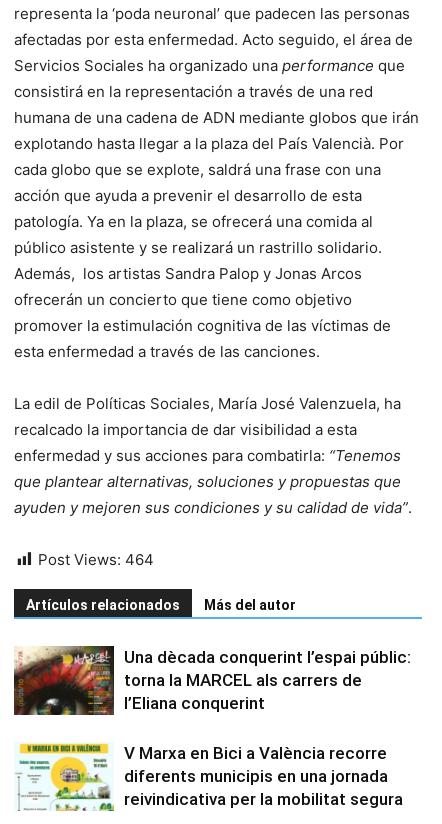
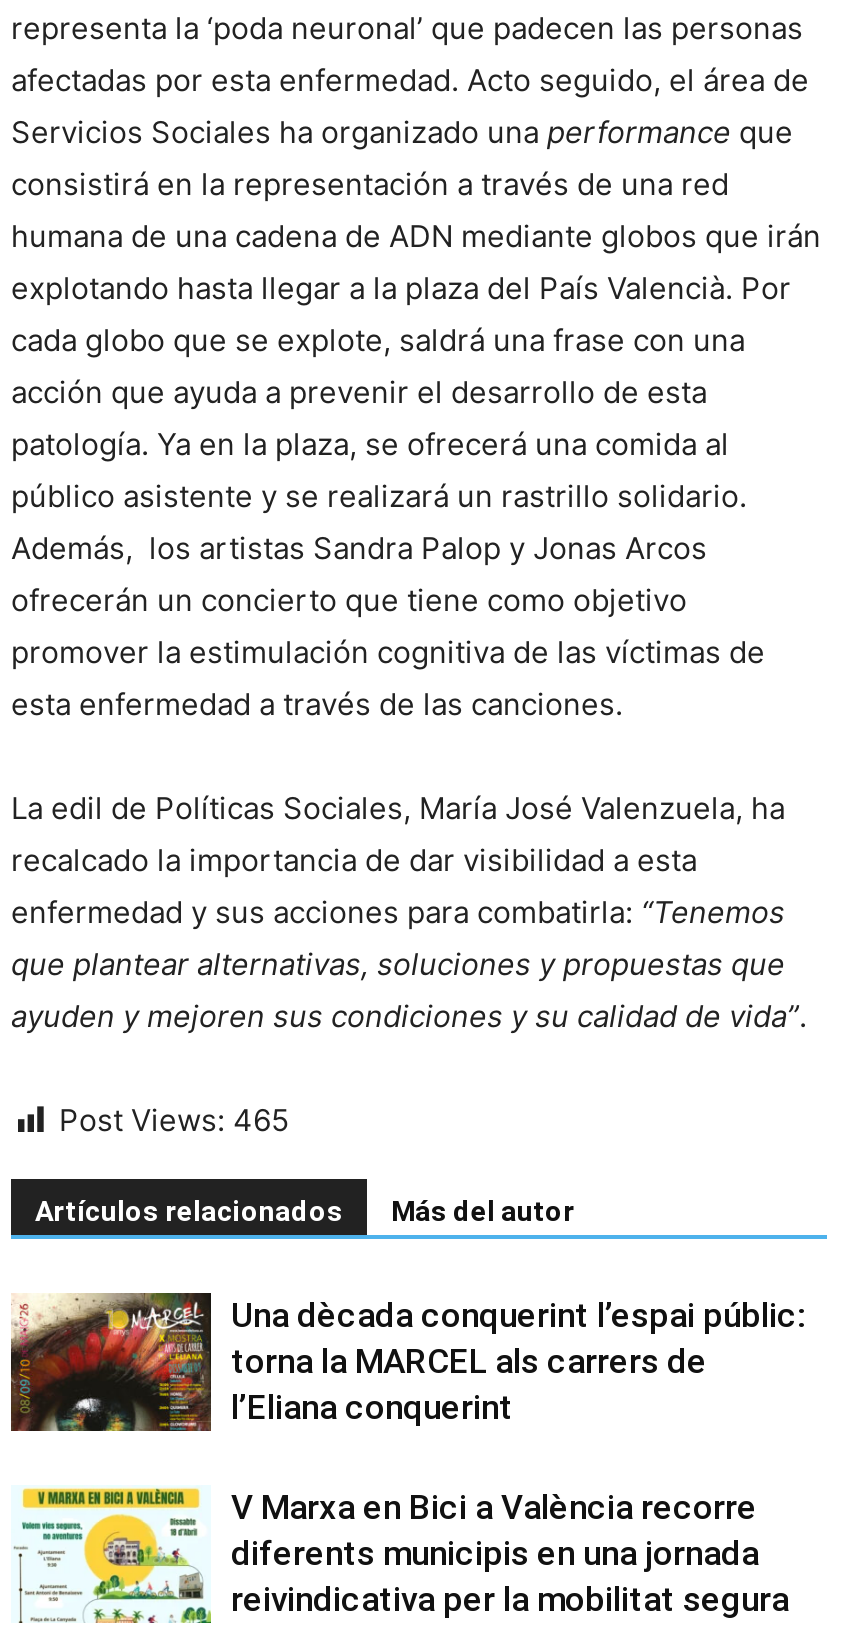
- Post Views: 464
+ Post Views: 465
